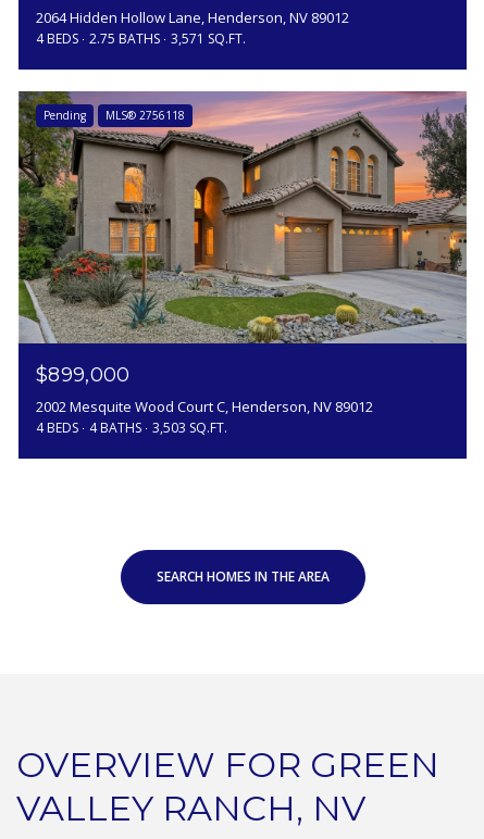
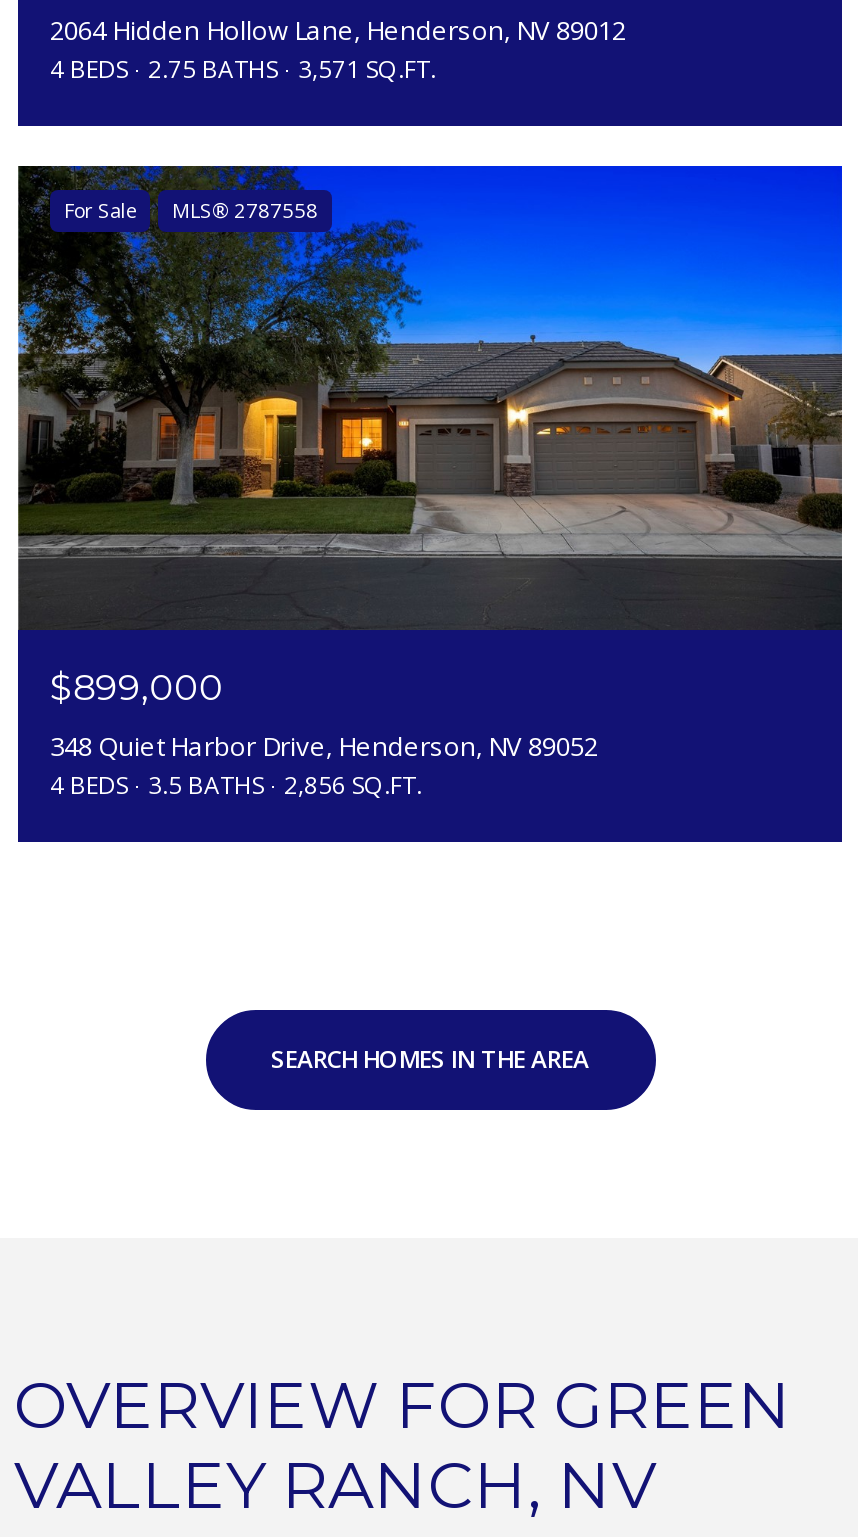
- [image]
- Pending
- MLS® 2756118
+ [image]
+ For Sale
+ MLS® 2787558

- 2002 Mesquite Wood Court C, Henderson, NV 89012
- 4 BEDS 4 BATHS 3,503 SQ.FT.
+ 348 Quiet Harbor Drive, Henderson, NV 89052
+ 4 BEDS 3.5 BATHS 2,856 SQ.FT.
